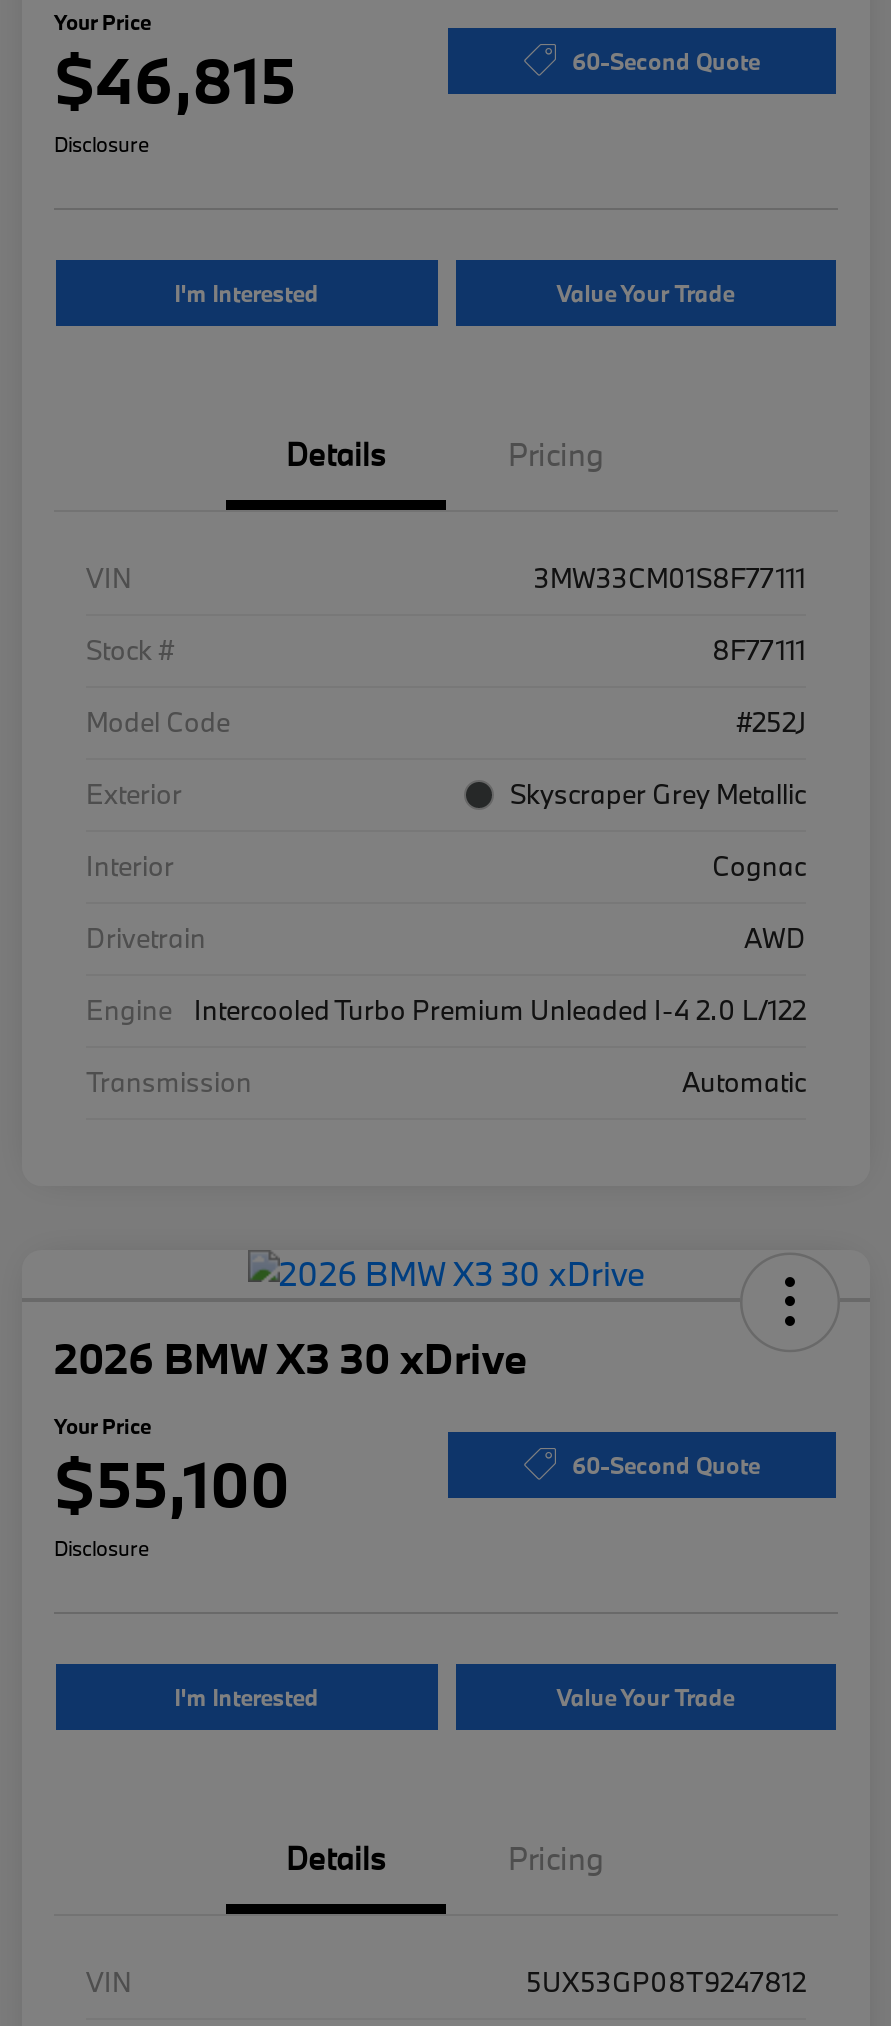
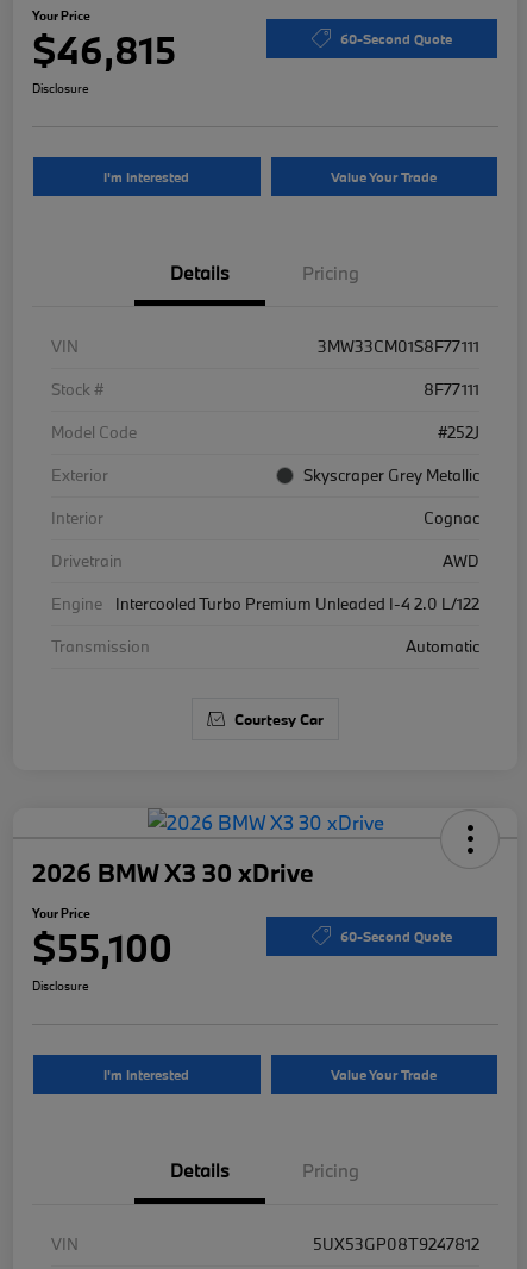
+ Courtesy Car
